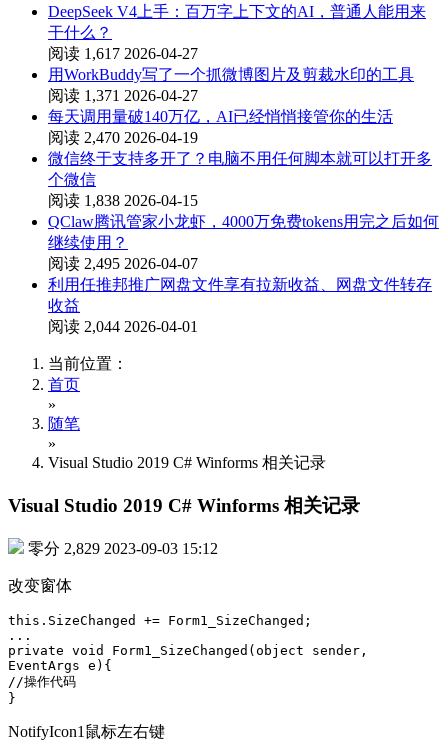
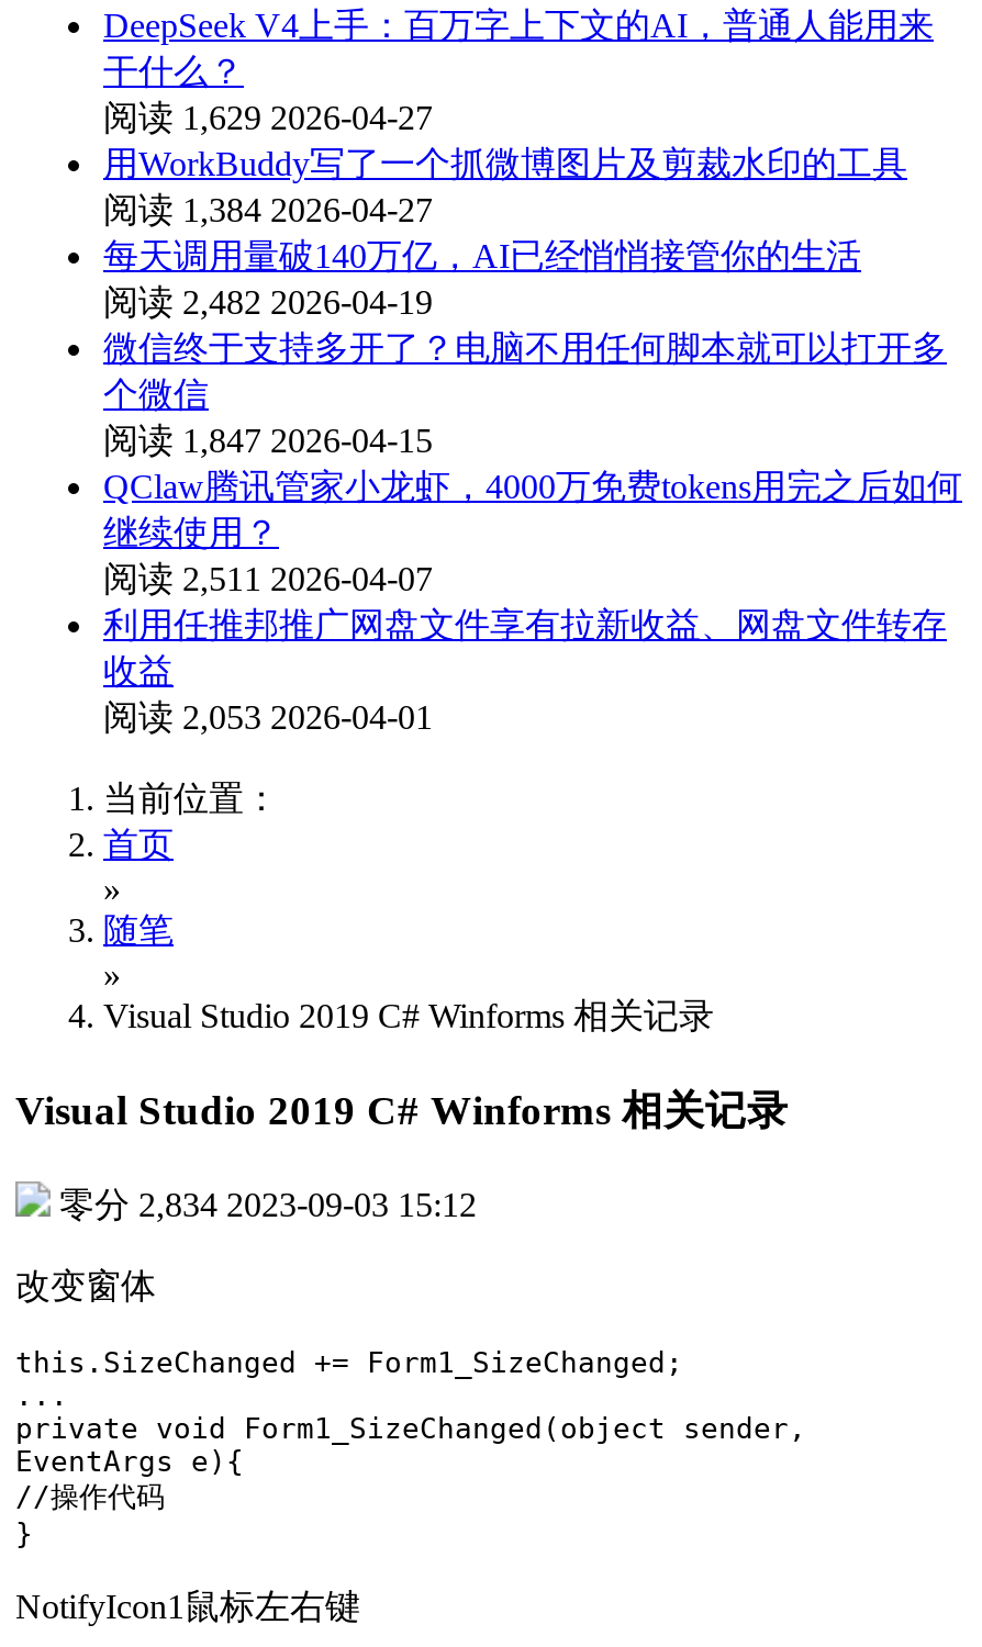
- 阅读 1,617 2026-04-27
+ 阅读 1,629 2026-04-27

- 阅读 1,371 2026-04-27
+ 阅读 1,384 2026-04-27

- 阅读 2,470 2026-04-19
+ 阅读 2,482 2026-04-19

- 阅读 1,838 2026-04-15
+ 阅读 1,847 2026-04-15

- 阅读 2,495 2026-04-07
+ 阅读 2,511 2026-04-07

- 阅读 2,044 2026-04-01
+ 阅读 2,053 2026-04-01

- 零分 2,829 2023-09-03 15:12
+ 零分 2,834 2023-09-03 15:12
